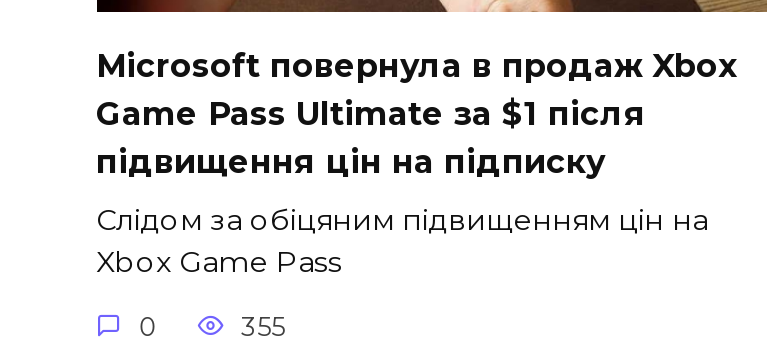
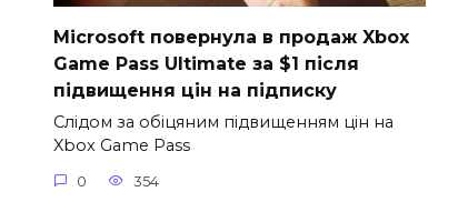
- 355
+ 354
